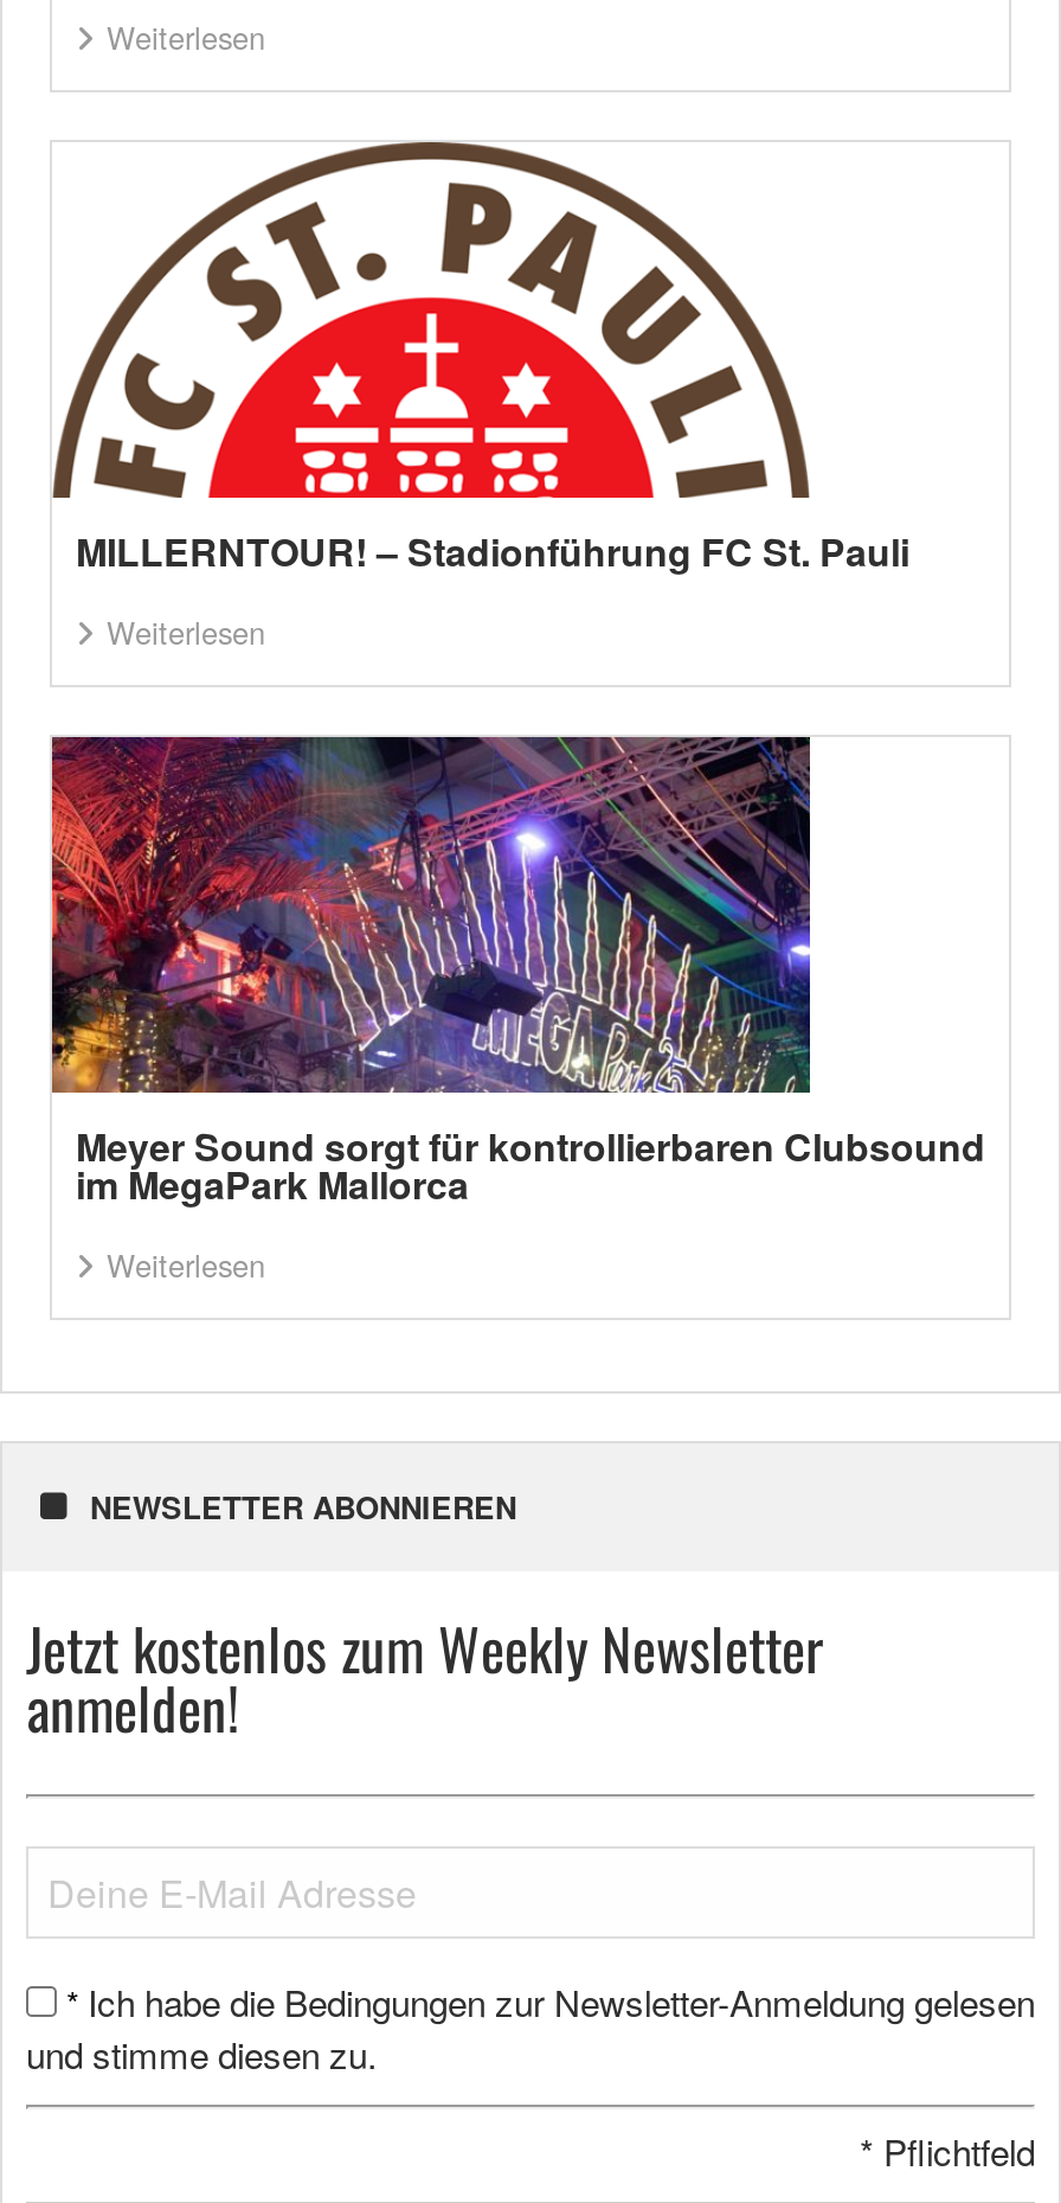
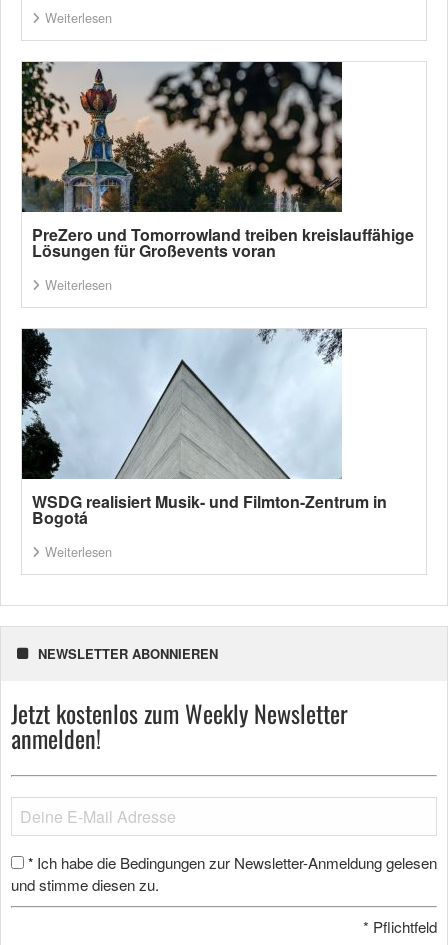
- [image]
- MILLERNTOUR! – Stadionführung FC St. Pauli
+ [image]
+ PreZero und Tomorrowland treiben kreislauffähige
+ Lösungen für Großevents voran

- [image]
- Meyer Sound sorgt für kontrollierbaren Clubsound
- im MegaPark Mallorca
+ [image]
+ WSDG realisiert Musik- und Filmton-Zentrum in
+ Bogotá
